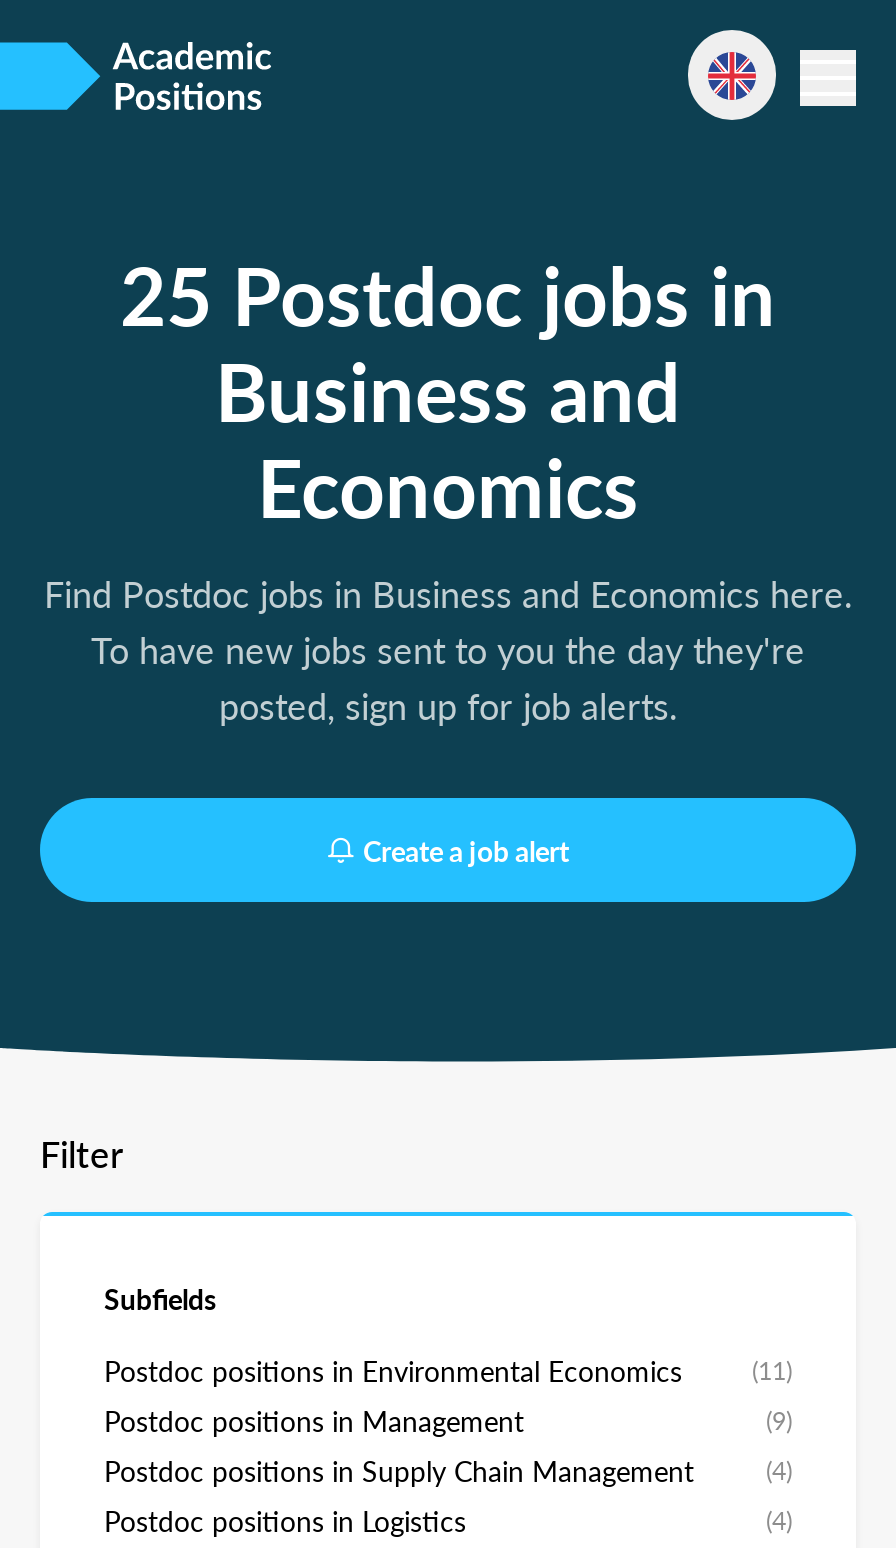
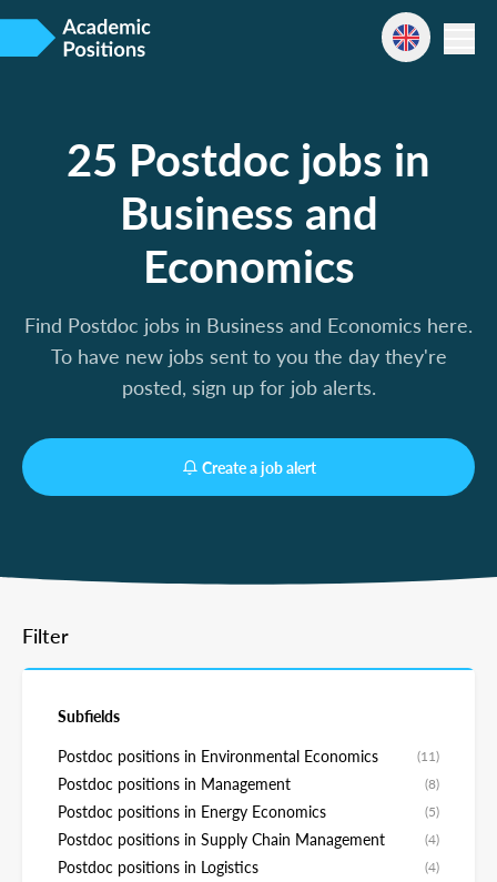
- (9)
+ (8)
+ Postdoc positions in Energy Economics
+ (5)
